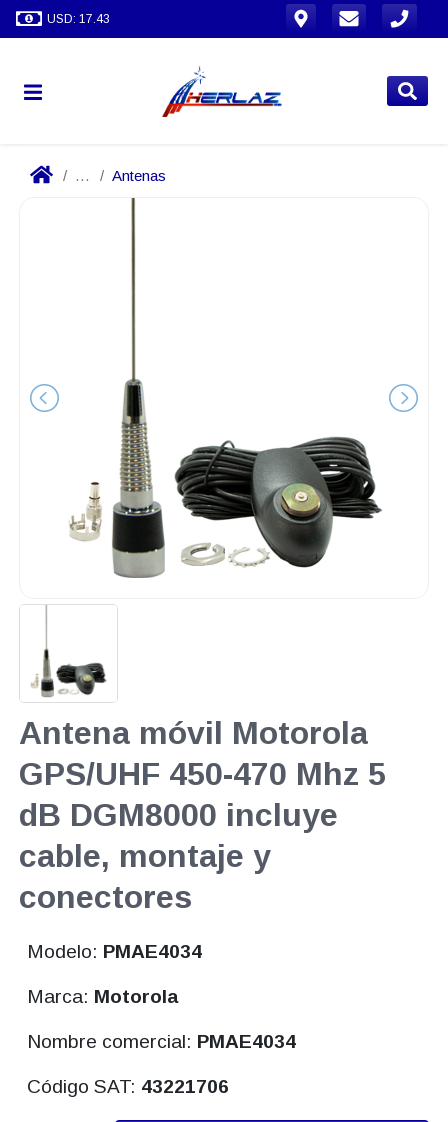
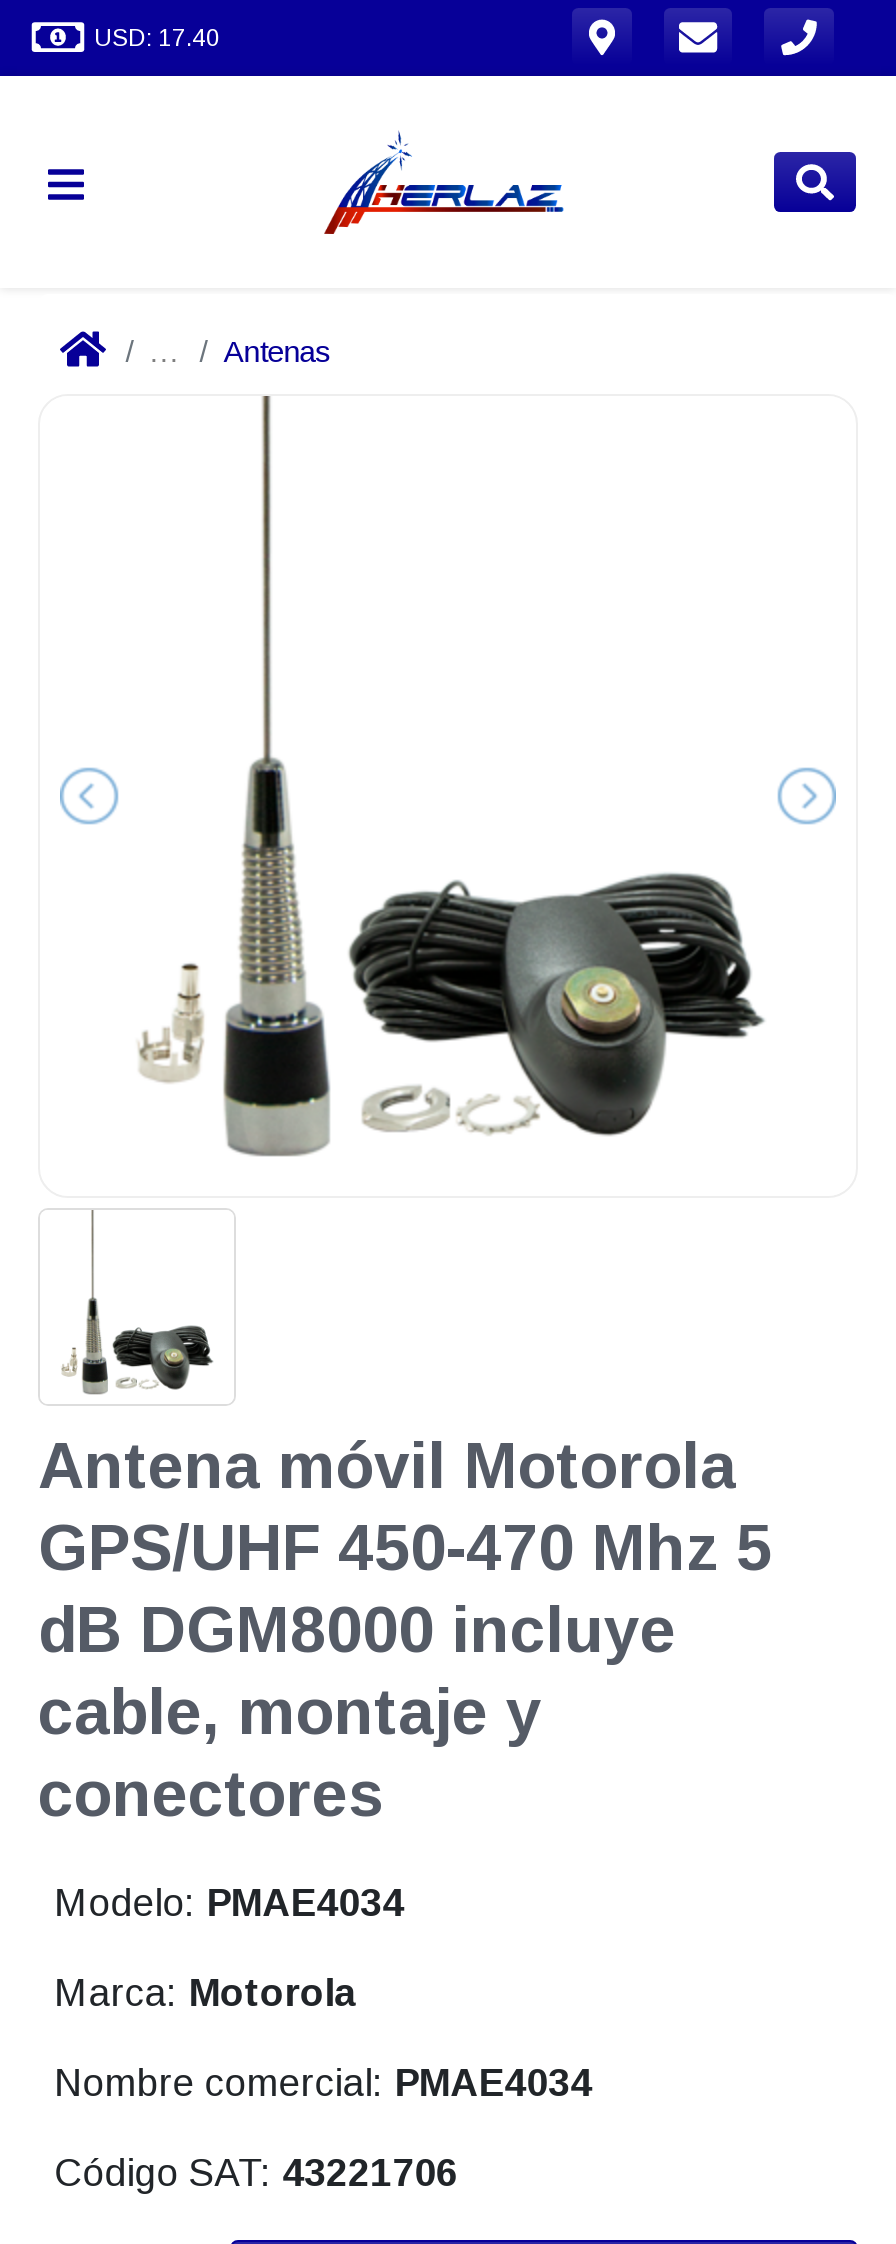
- USD: 17.43
+ USD: 17.40
